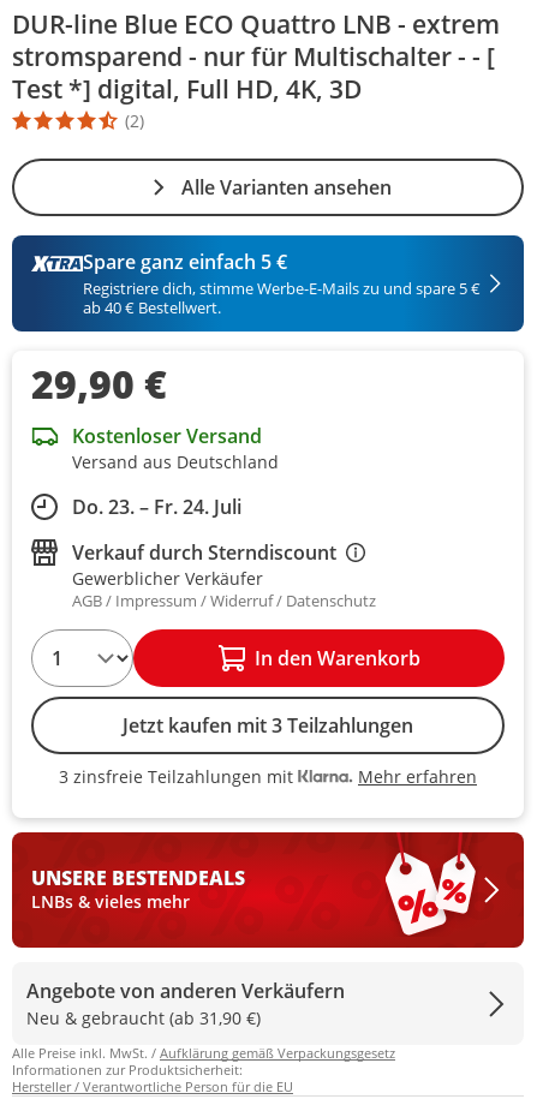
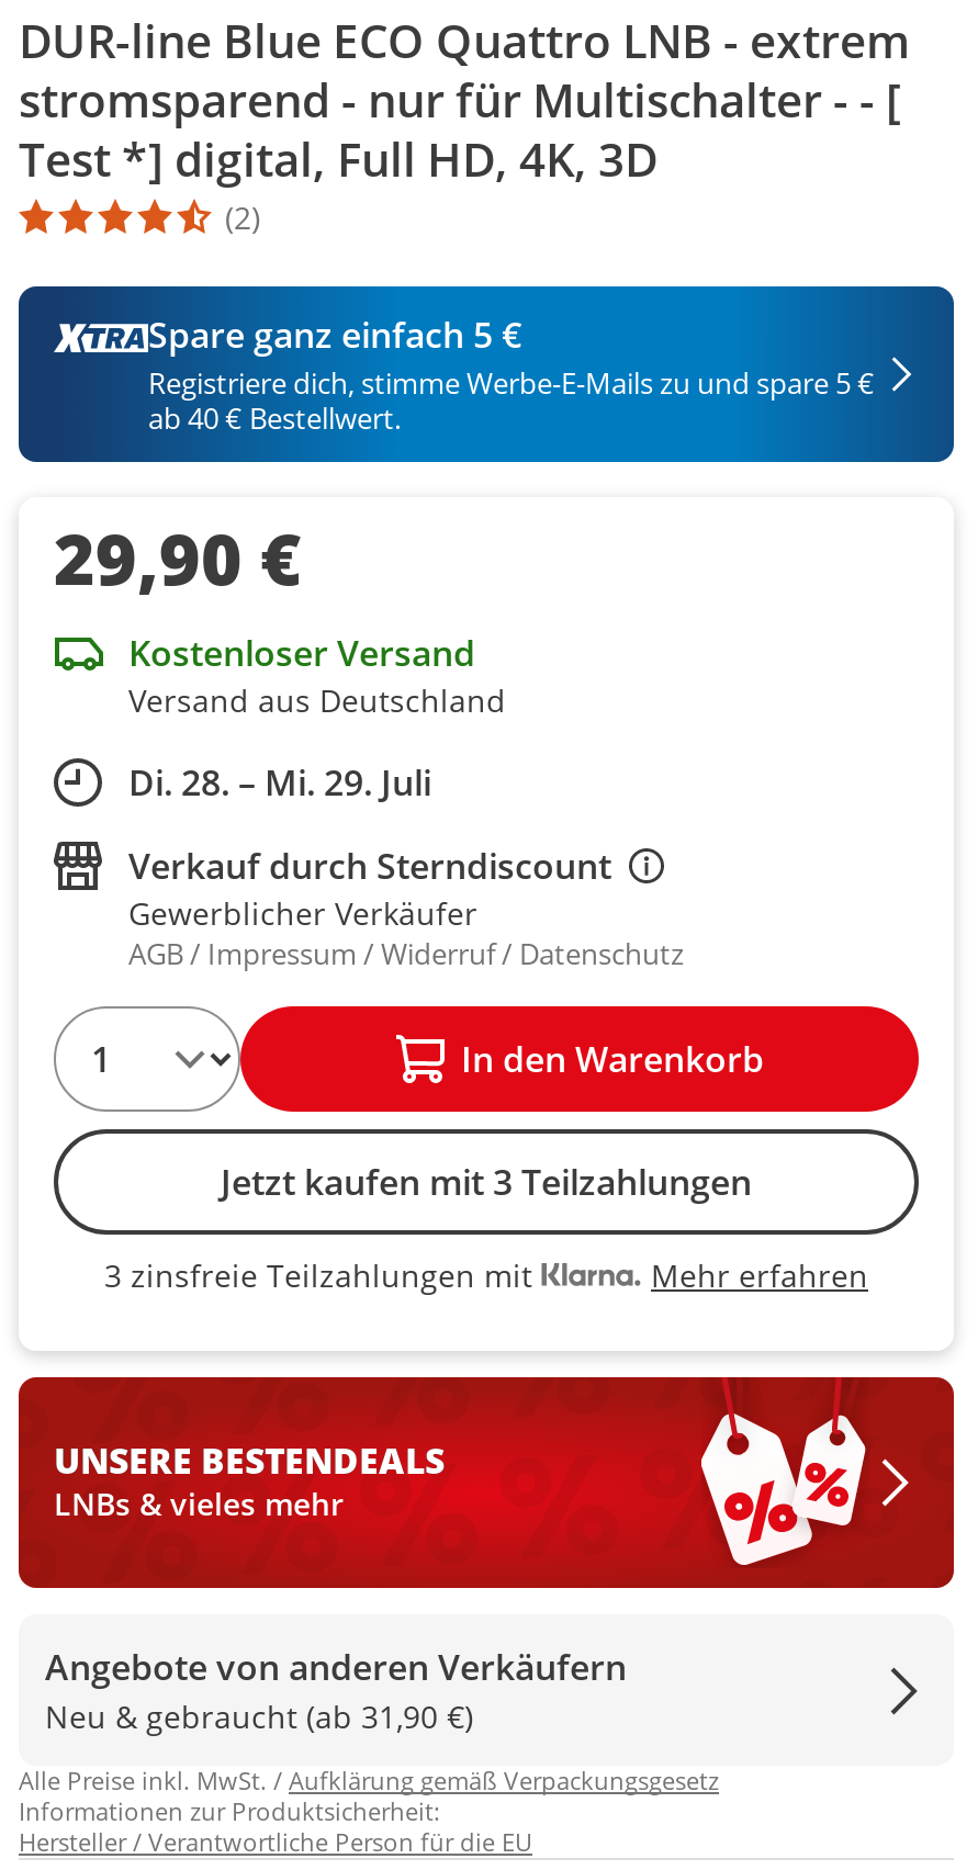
- Alle Varianten ansehen

- Do. 23. – Fr. 24. Juli
+ Di. 28. – Mi. 29. Juli
